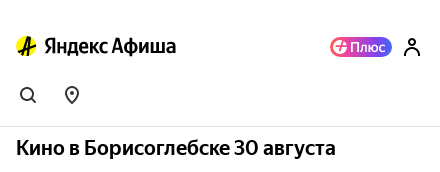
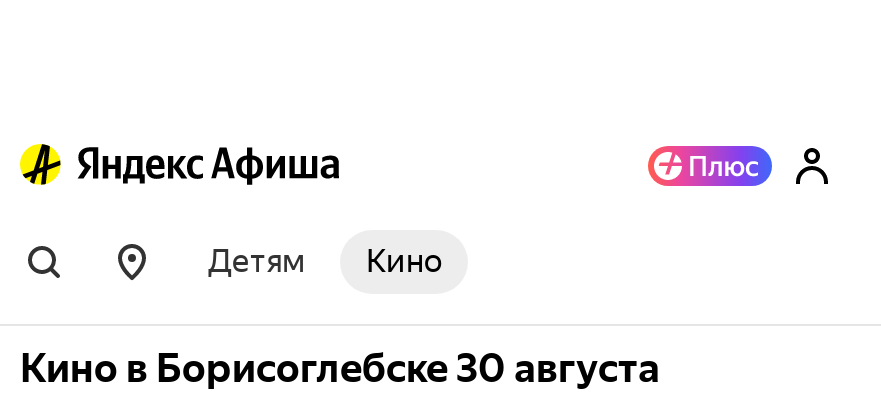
+ Детям
+ Кино
